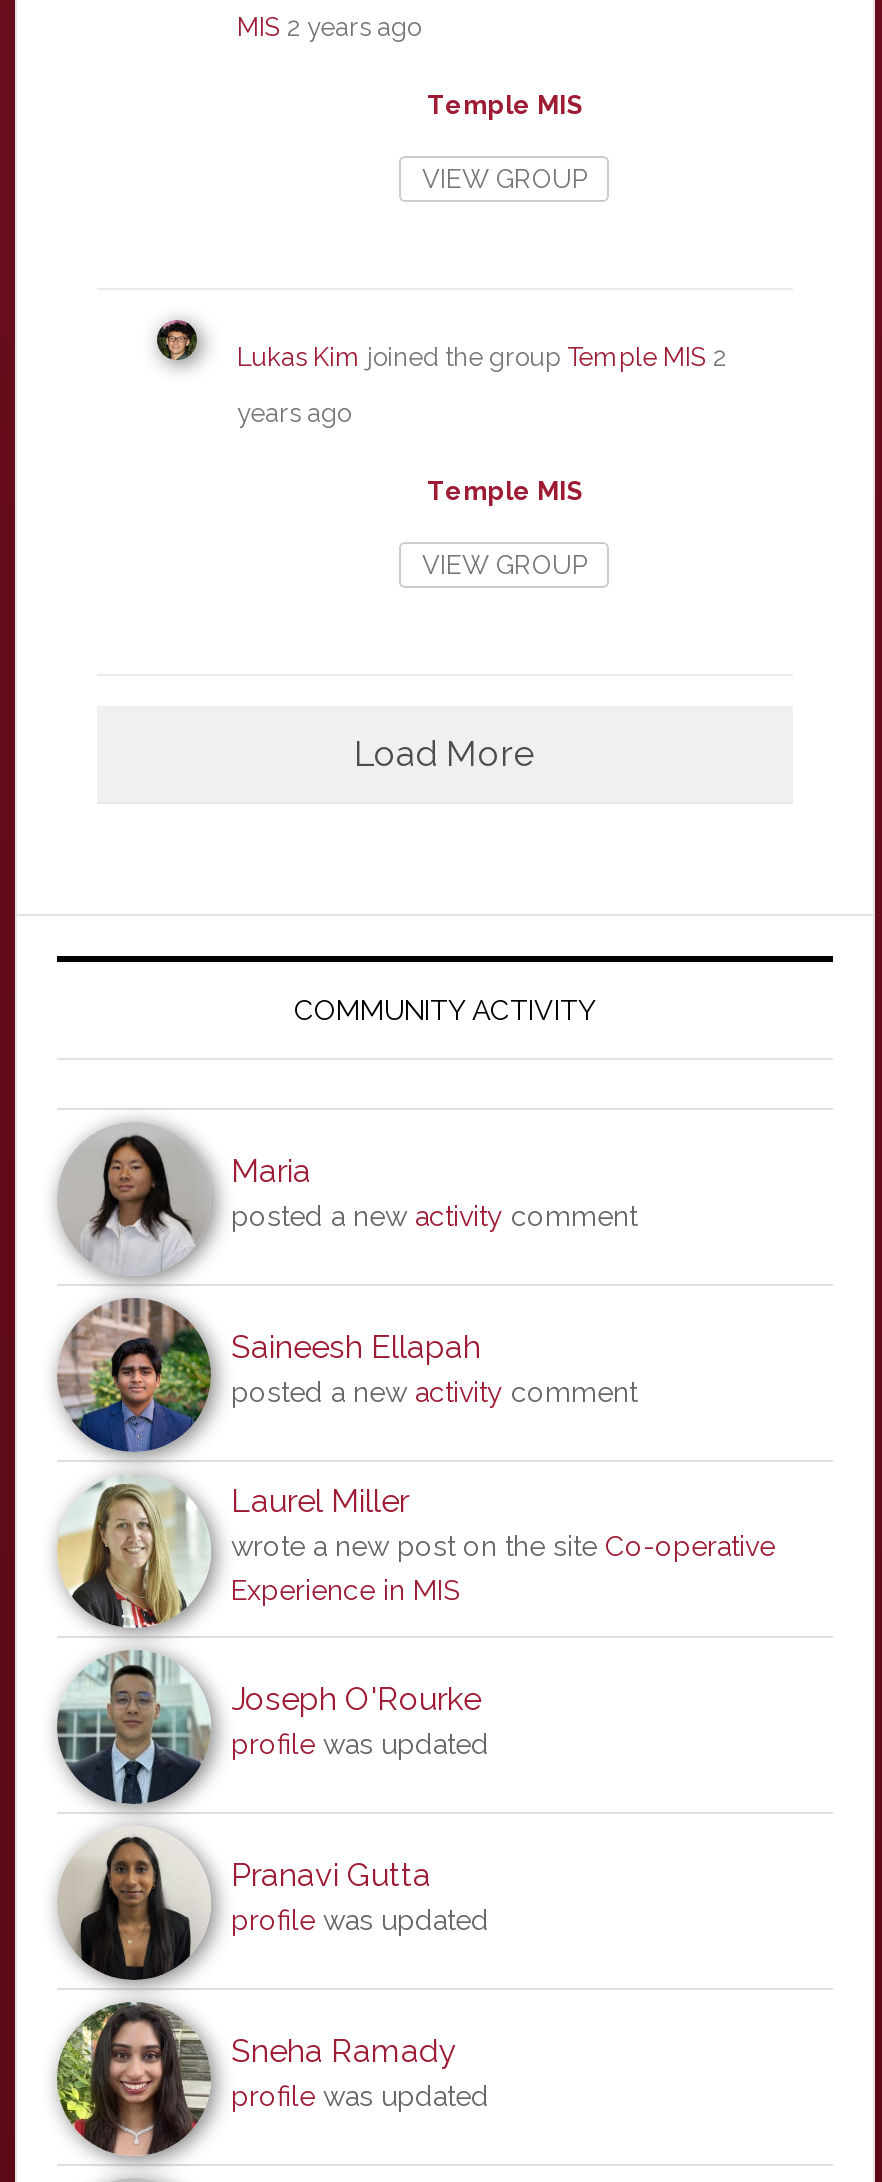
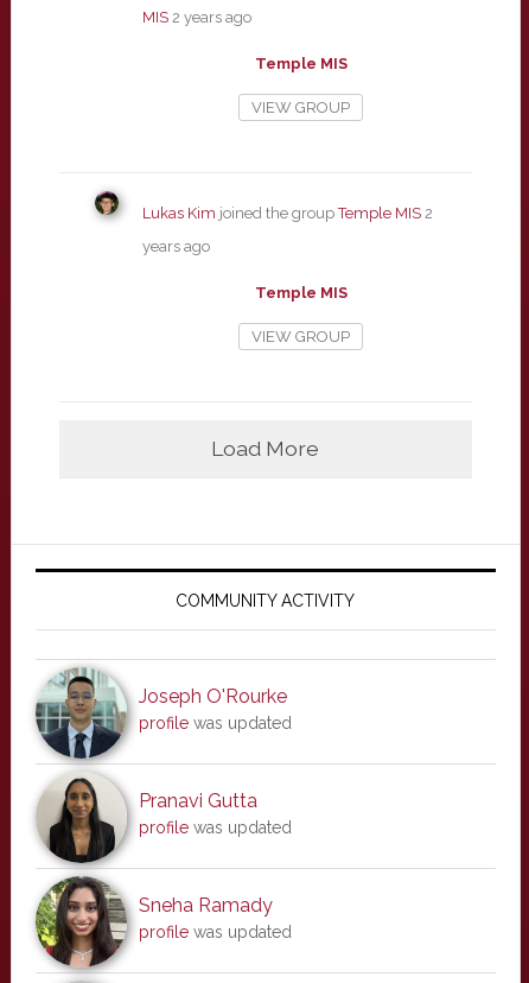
- [image]
- Maria
- posted a new activity comment

- [image]
- Saineesh Ellapah
- posted a new activity comment
- Laurel Miller
- wrote a new post on the site Co-operative
- Experience in MIS

- [image]
